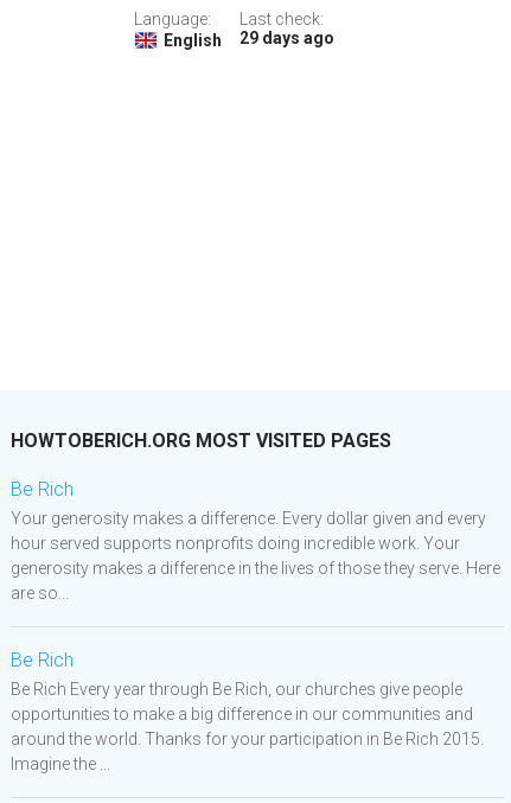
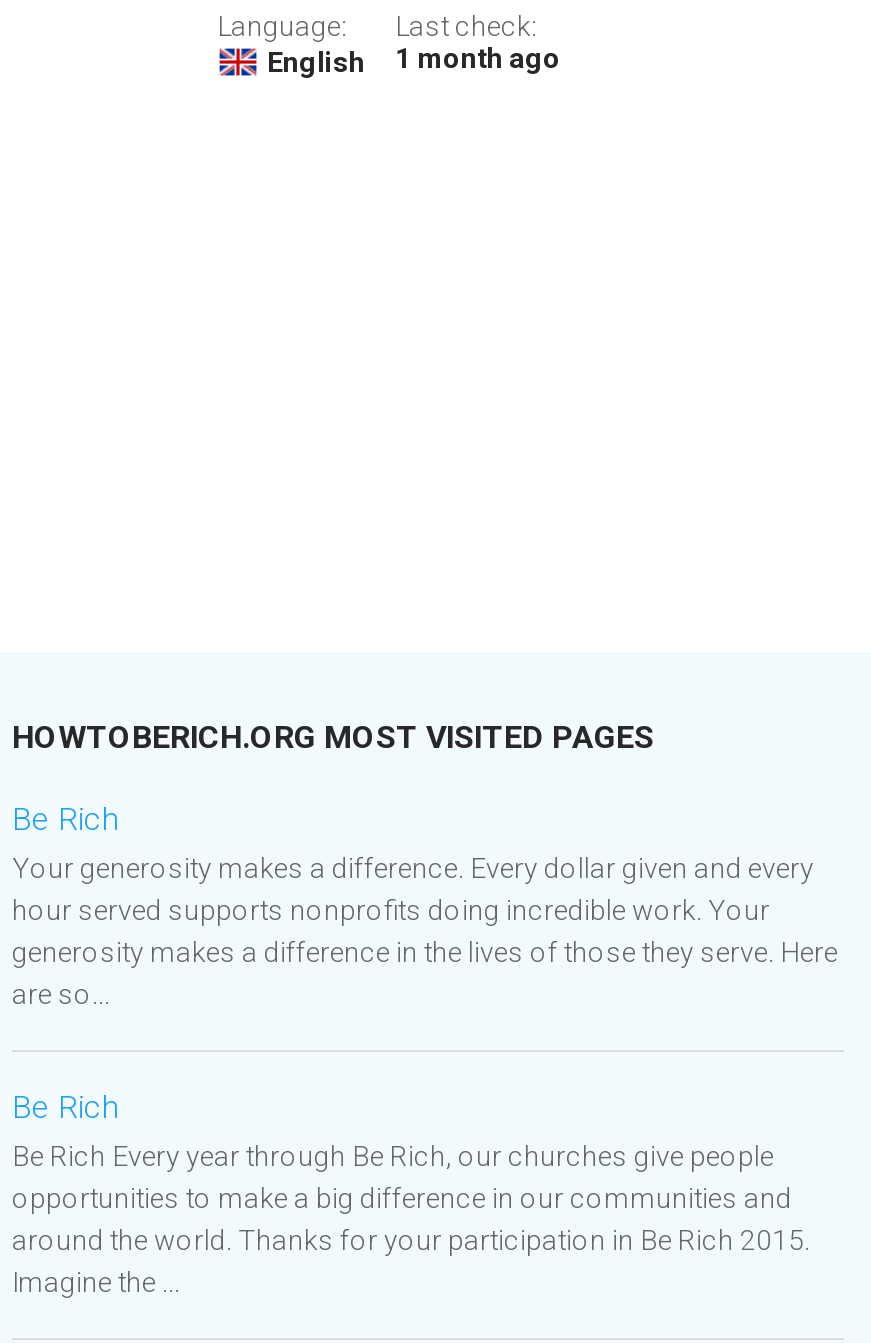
- English 29 days ago
+ English 1 month ago
